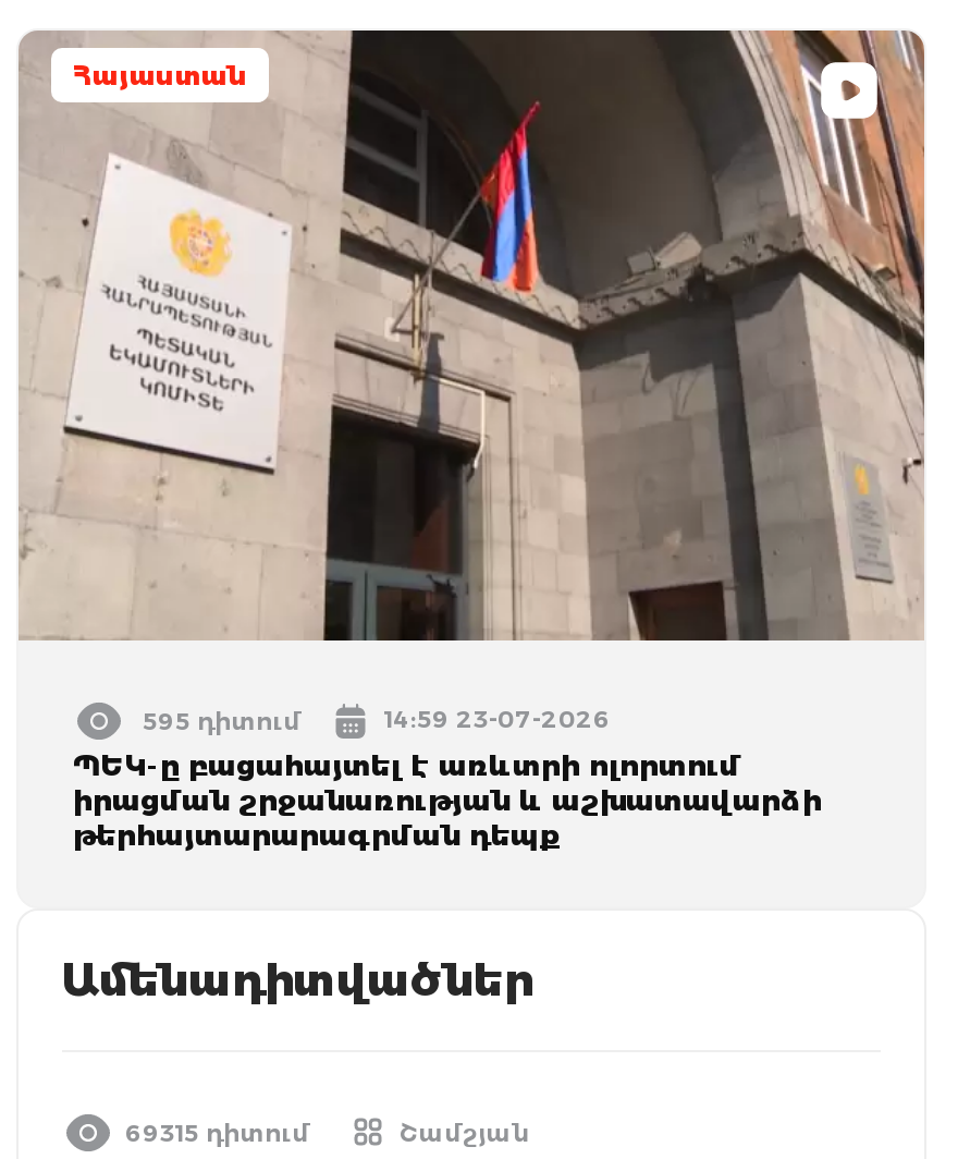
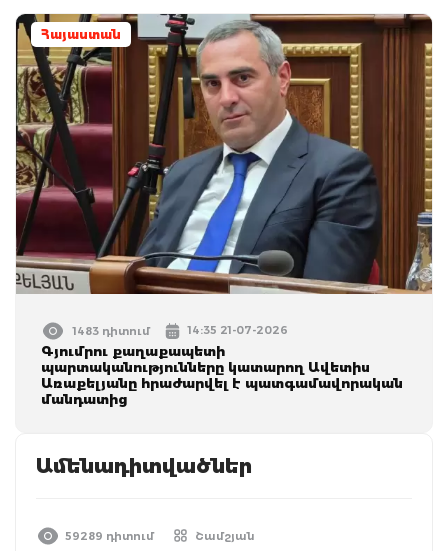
- [image]
- 595 դիտում
- 14:59 23-07-2026
- ՊԵԿ-ը բացահայտել է առևտրի ոլորտում
- իրացման շրջանառության և աշխատավարձի
- թերհայտարարագրման դեպք
+ [image]
+ 1483 դիտում
+ 14:35 21-07-2026
+ Գյումրու քաղաքապետի
+ պարտականությունները կատարող Ավետիս
+ Առաքելյանը հրաժարվել է պատգամավորական
+ մանդատից

- 69315 դիտում
+ 59289 դիտում
